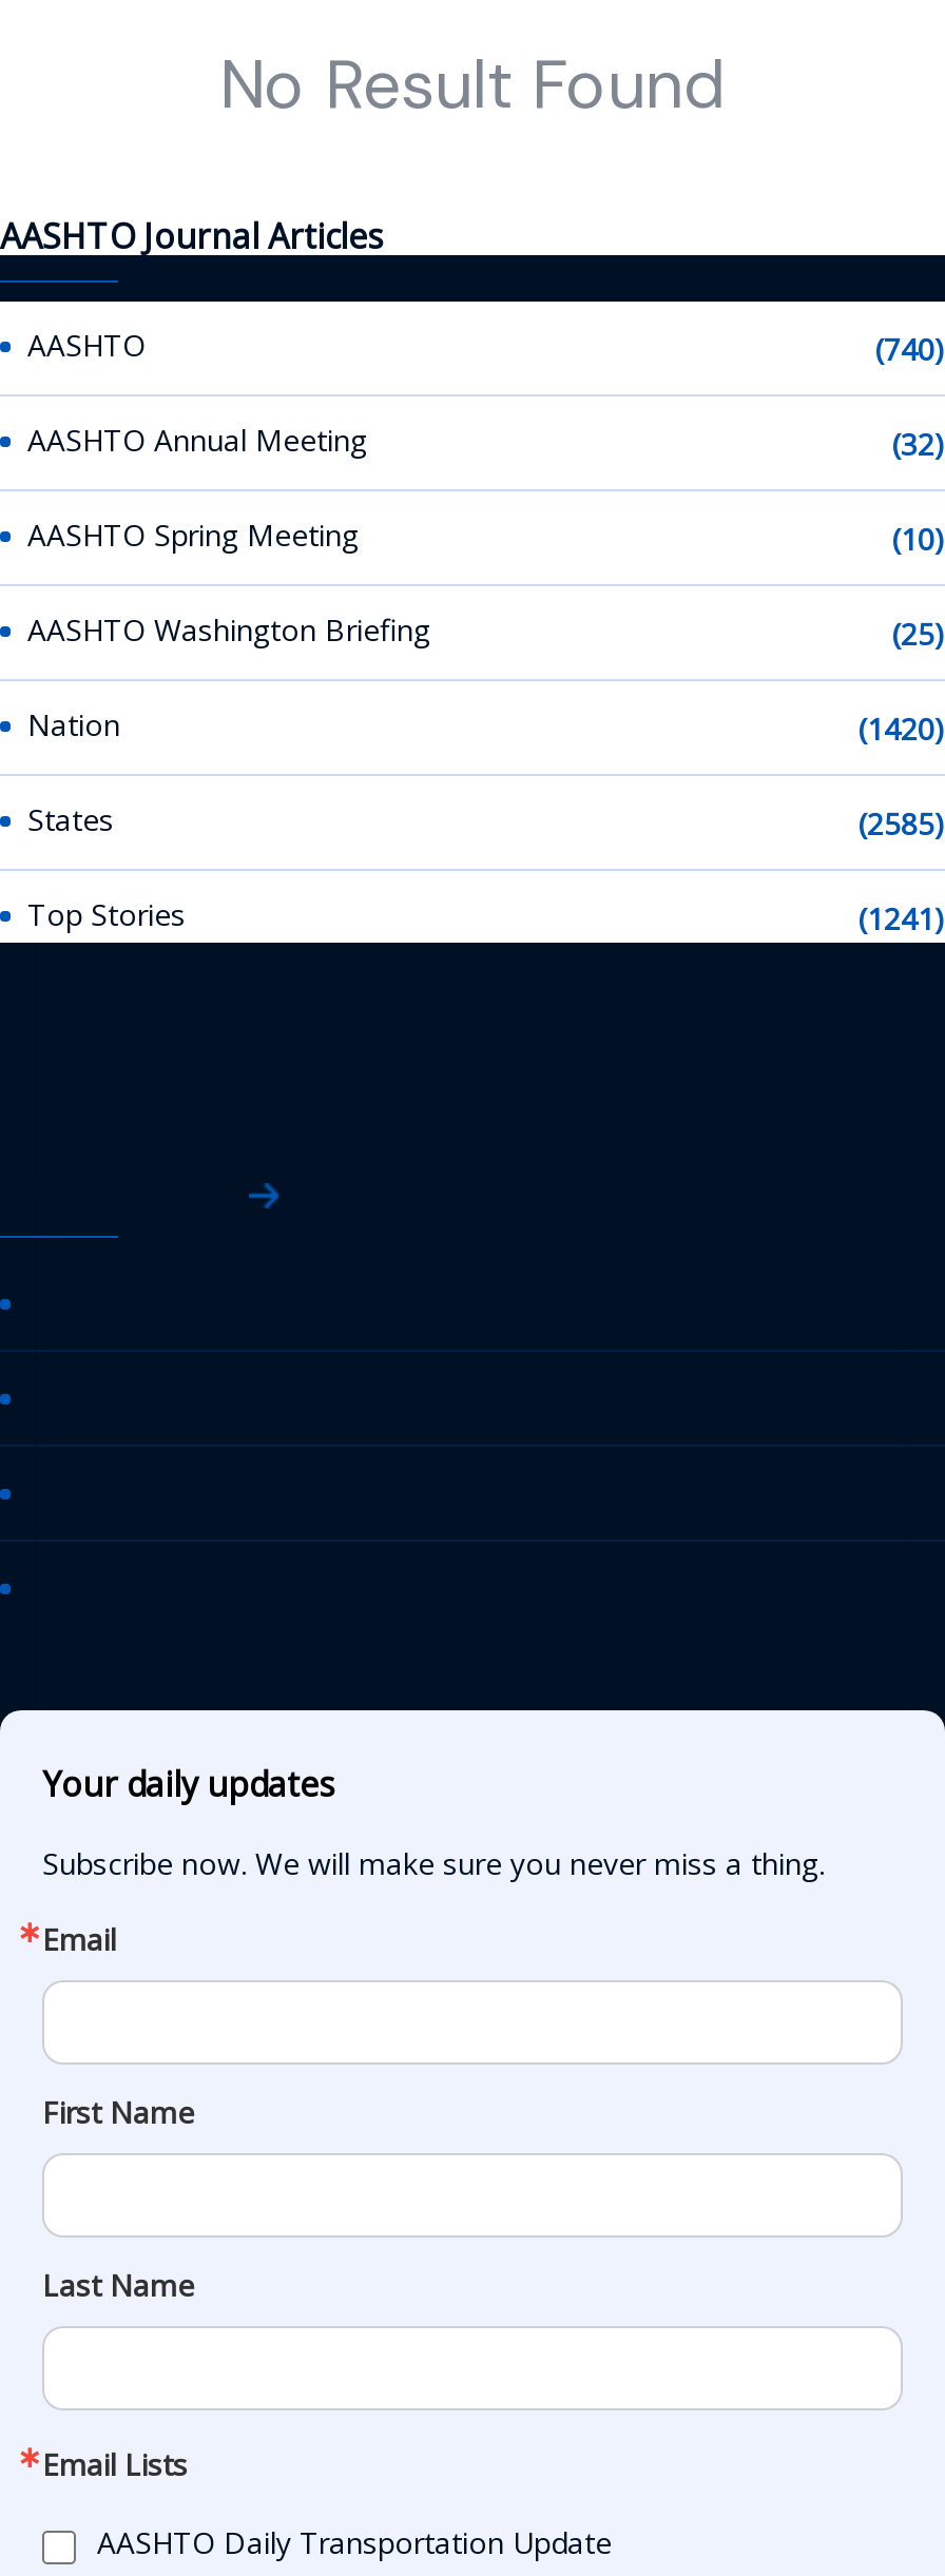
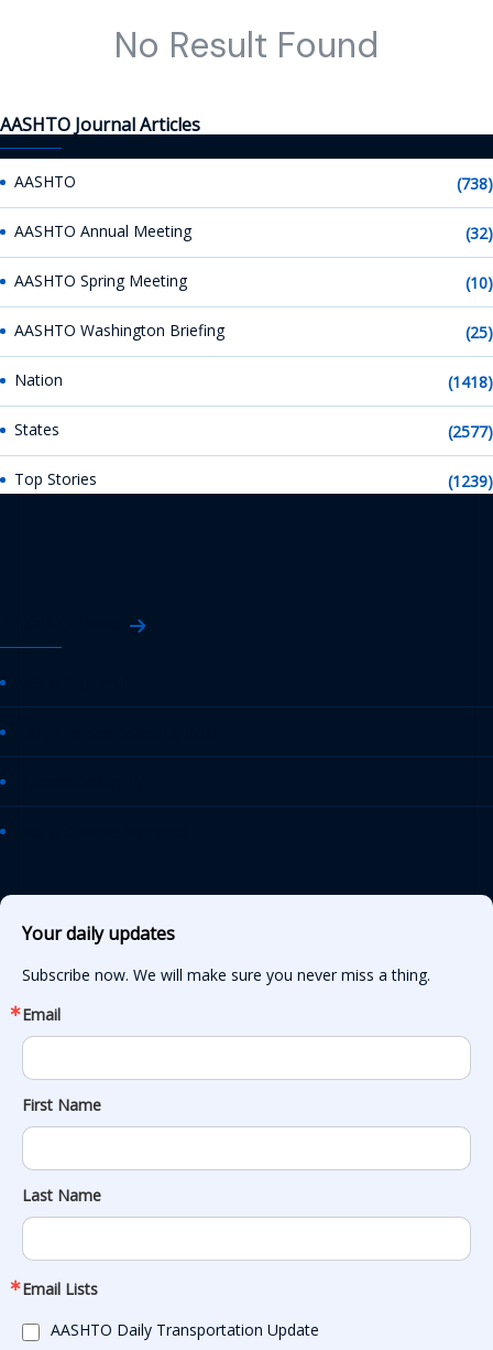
- (740)
+ (738)

- (1420)
+ (1418)

- (2585)
+ (2577)

- (1241)
+ (1239)
